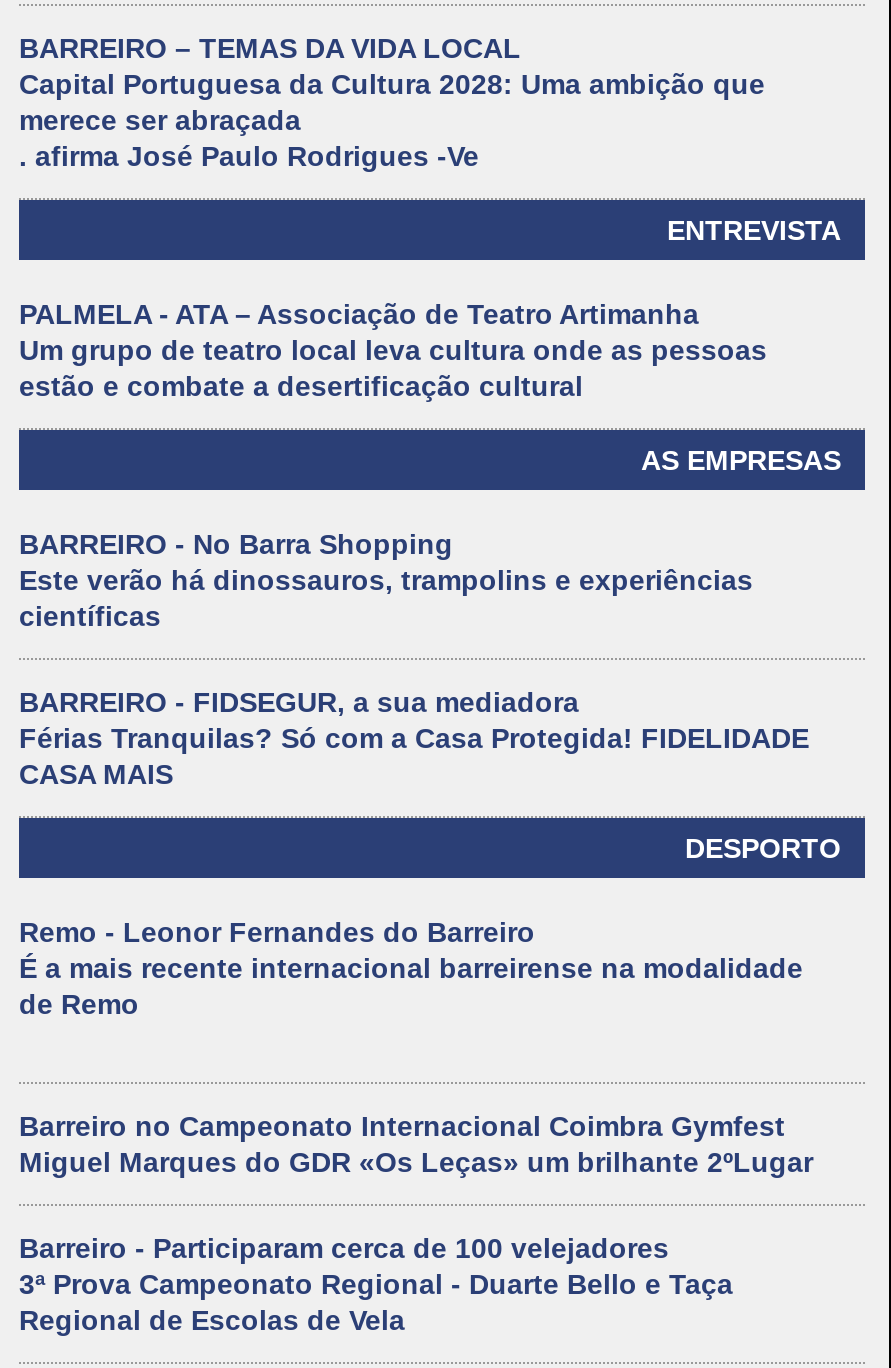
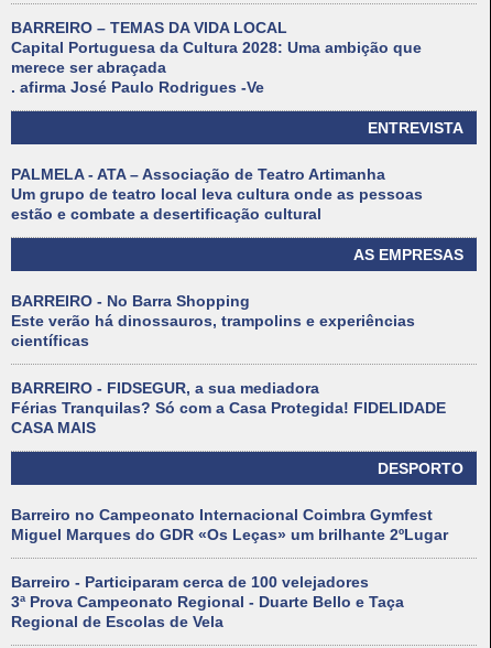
- Remo - Leonor Fernandes do Barreiro
- É a mais recente internacional barreirense na modalidade
- de Remo
